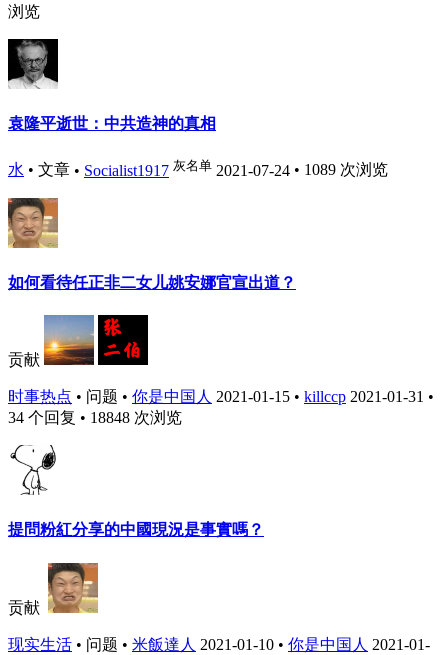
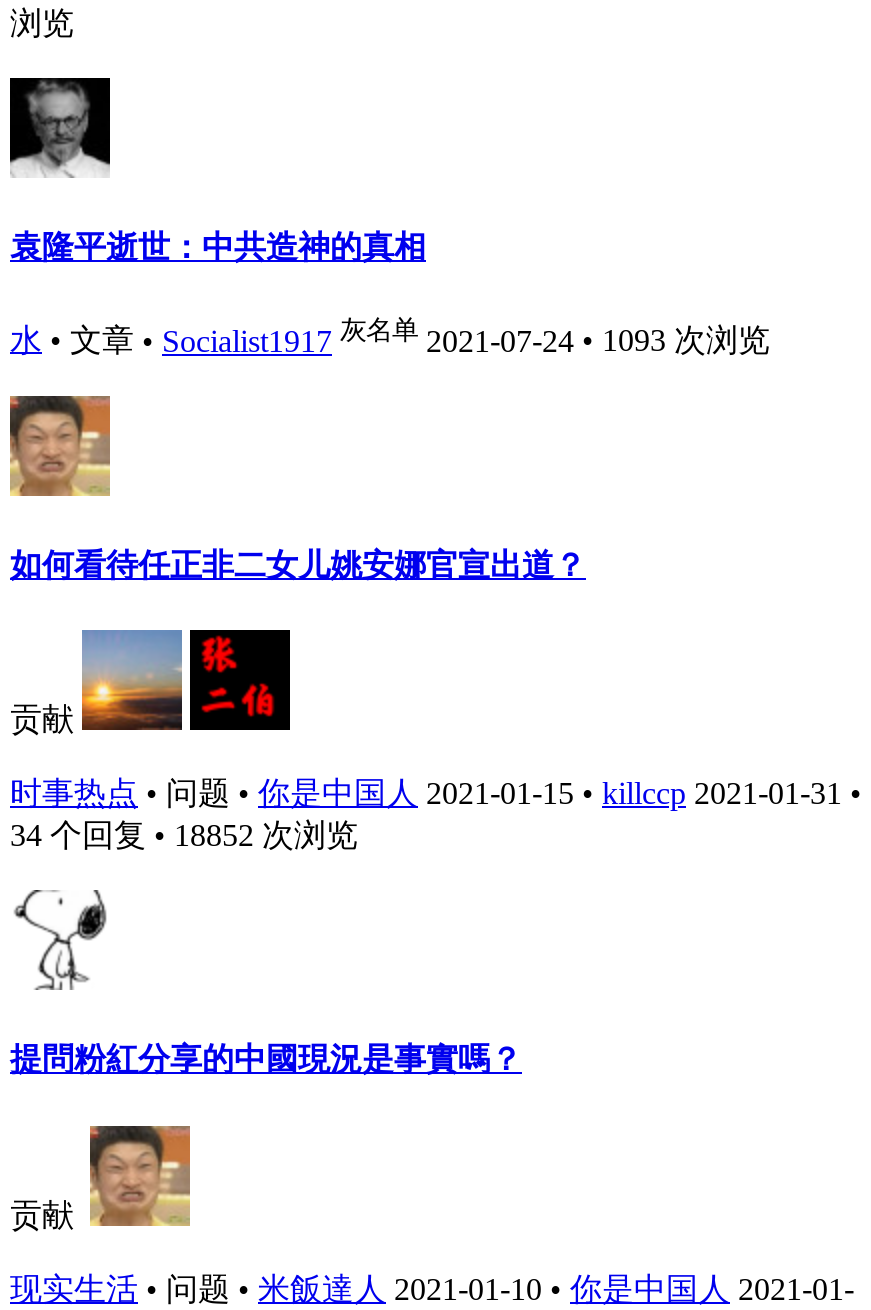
- 水•文章• Socialist1917 灰名单2021-07-24 • 1089 次浏览
+ 水•文章• Socialist1917 灰名单2021-07-24 • 1093 次浏览

- 34 个回复 • 18848 次浏览
+ 34 个回复 • 18852 次浏览
